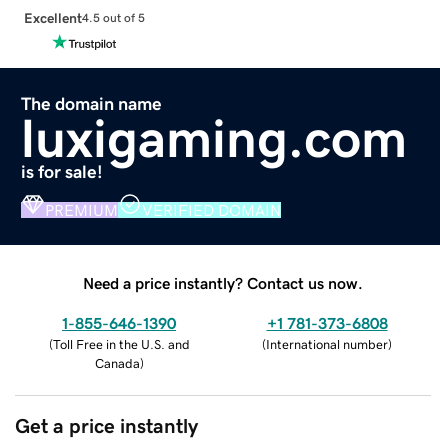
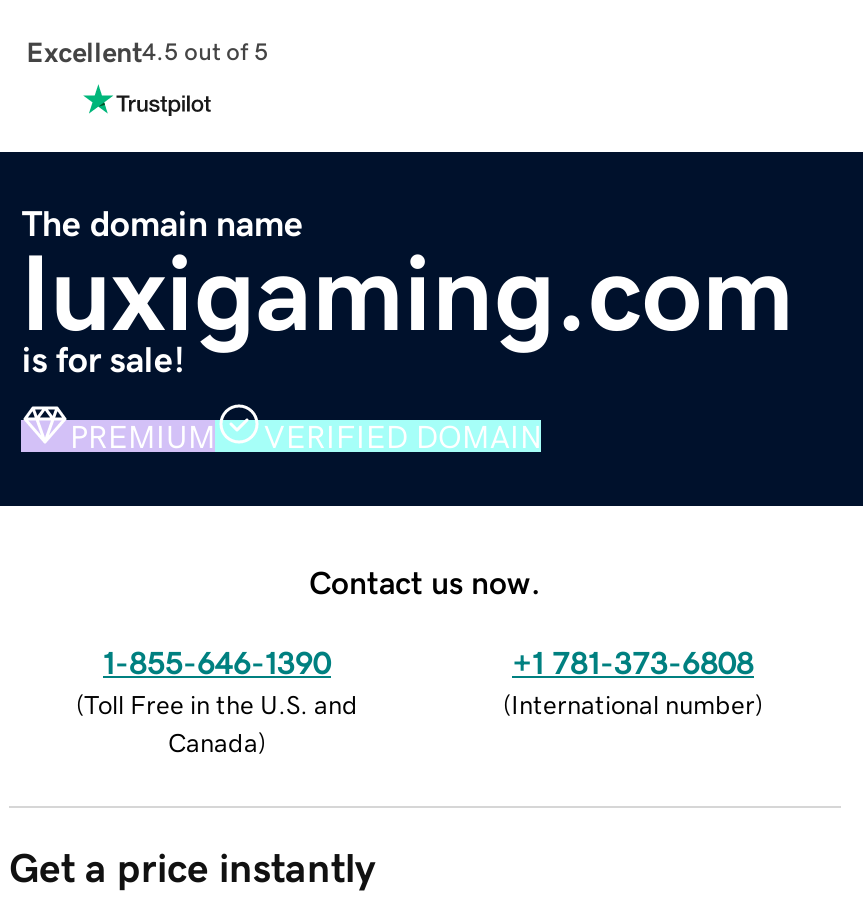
- Need a price instantly? Contact us now.
+ Contact us now.
